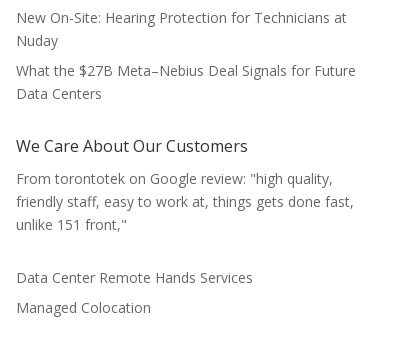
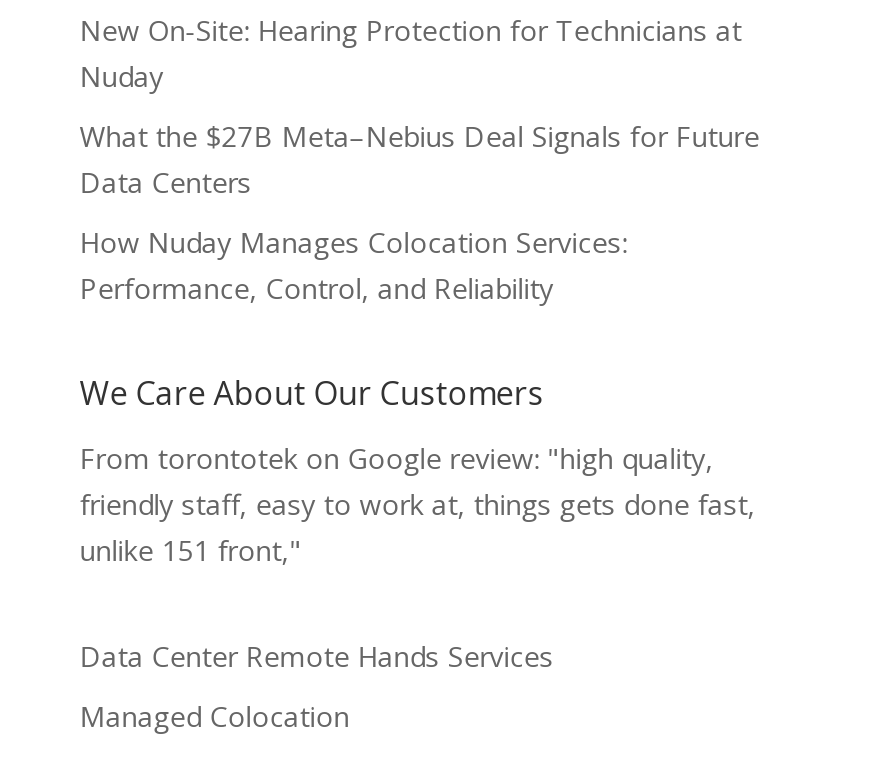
+ How Nuday Manages Colocation Services:
+ Performance, Control, and Reliability
